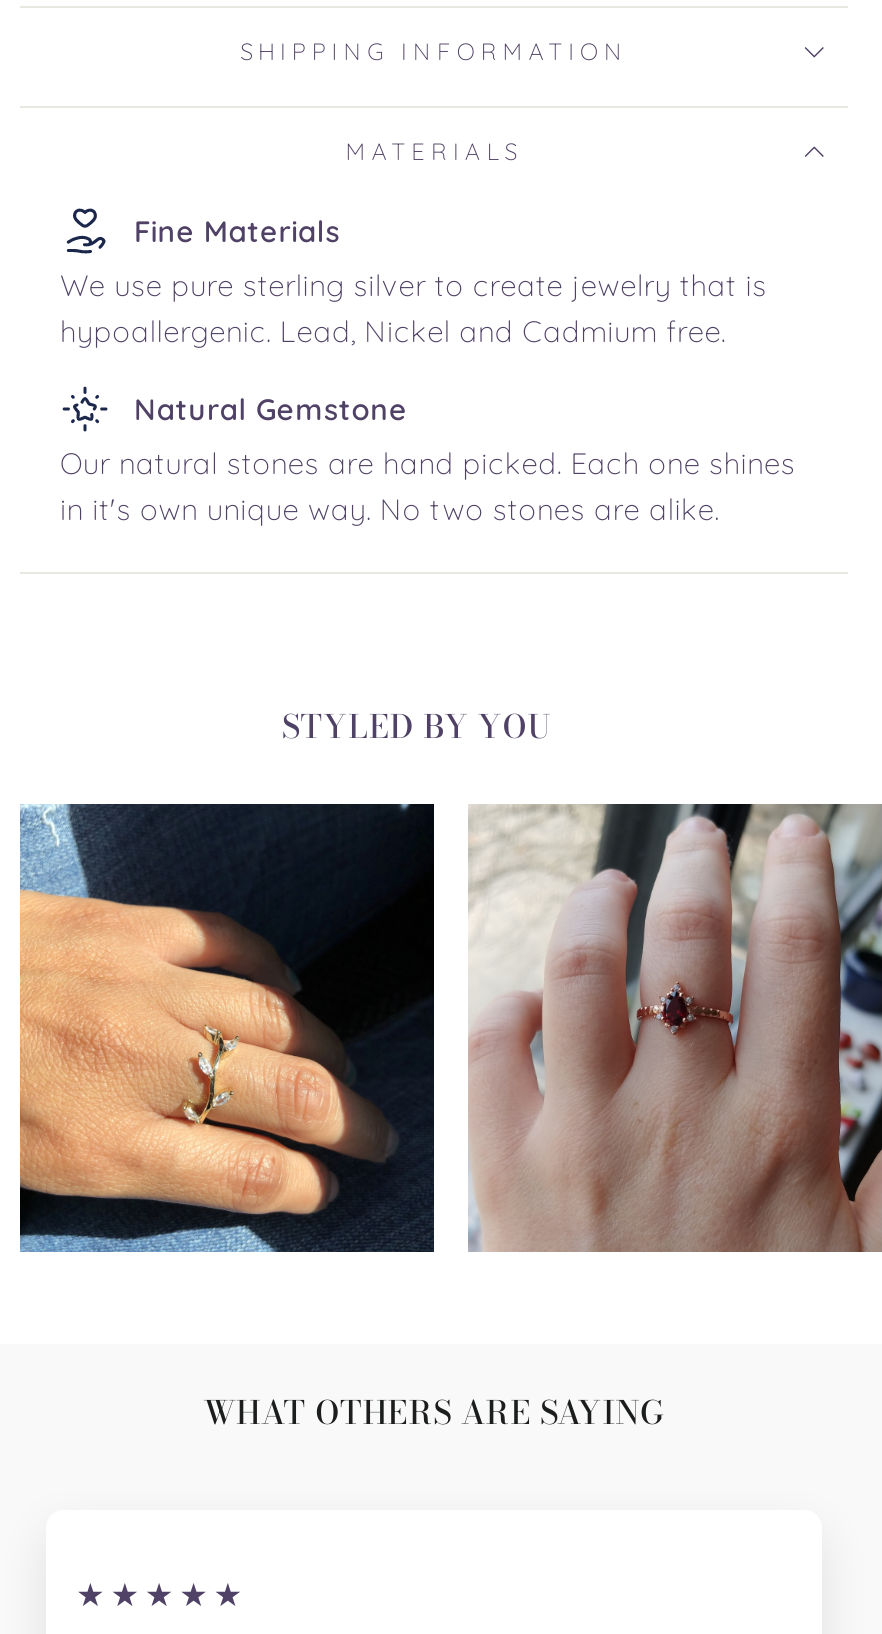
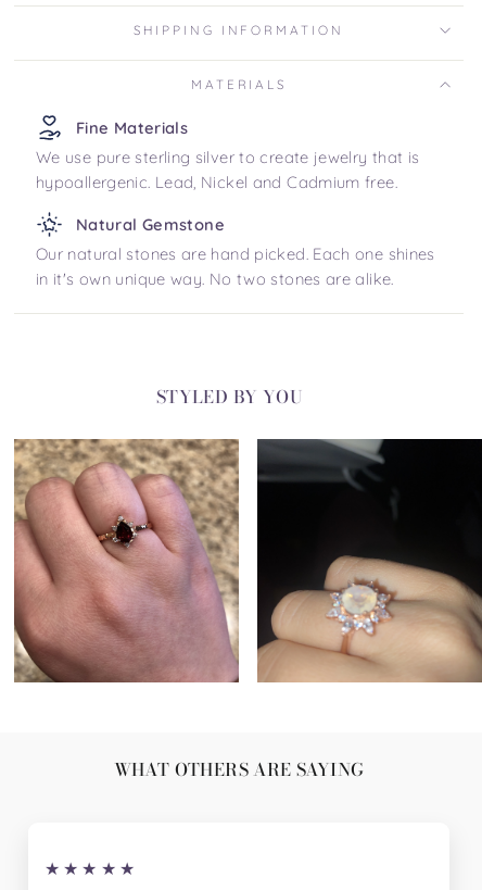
- [image]
+ [image]

- [image]
+ [image]
